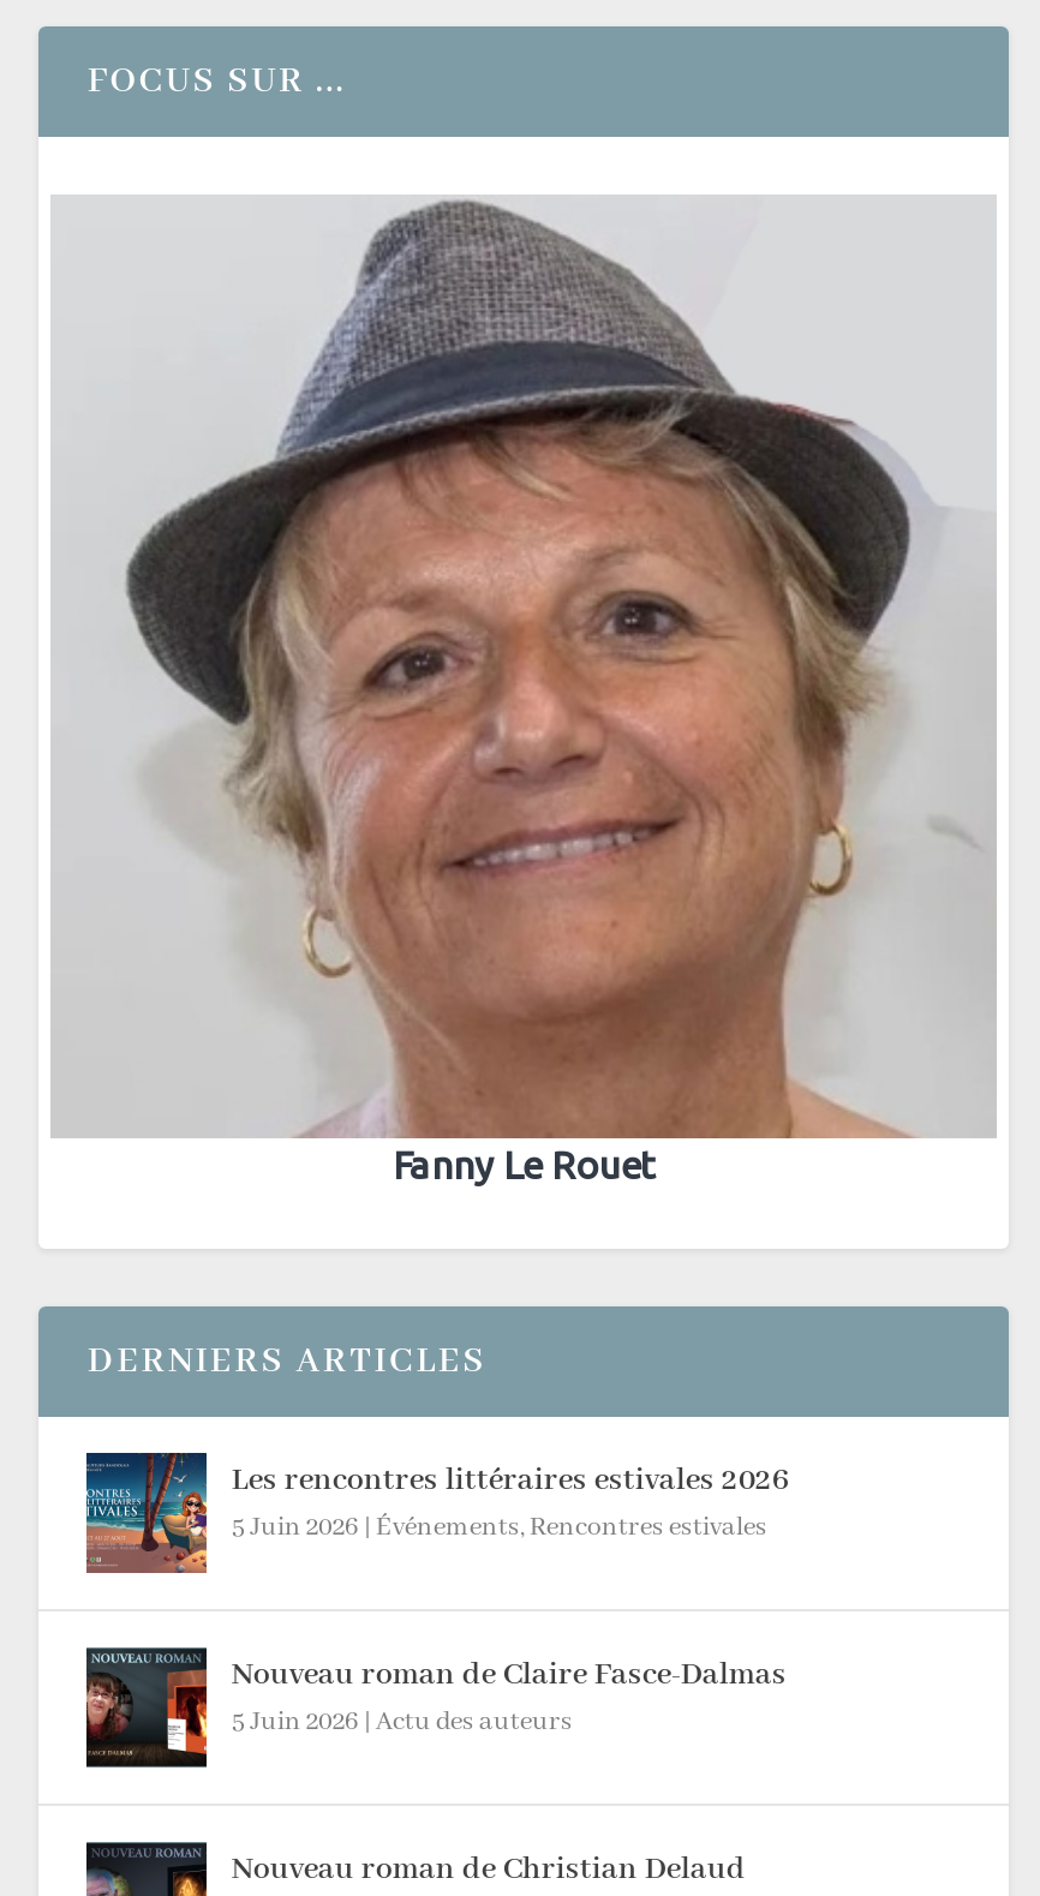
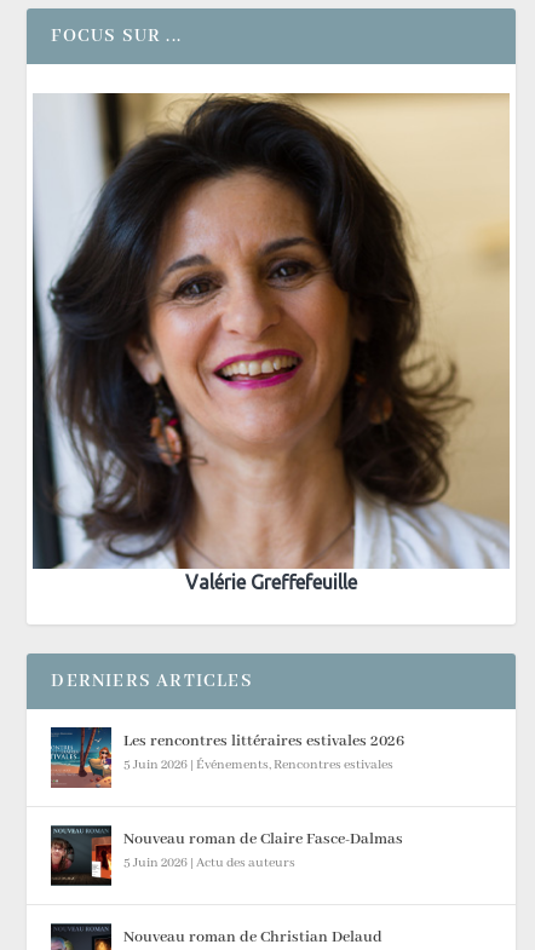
- [image]
- Fanny Le Rouet
+ [image]
+ Valérie Greffefeuille
